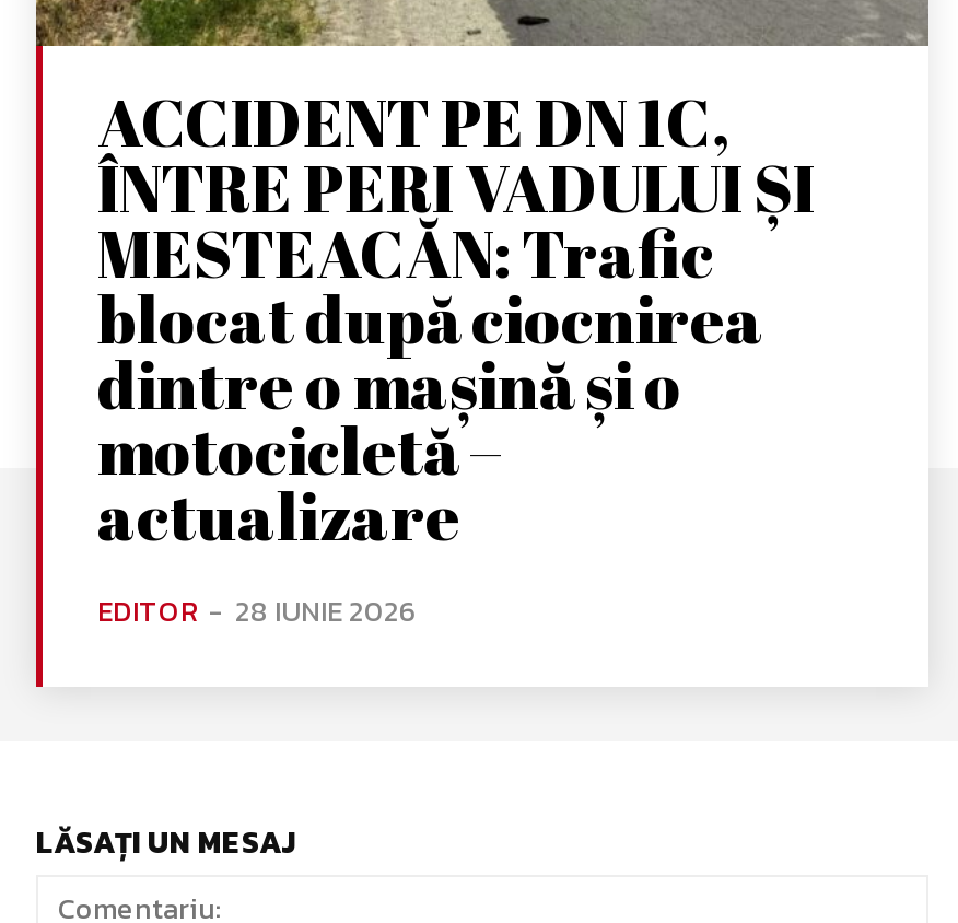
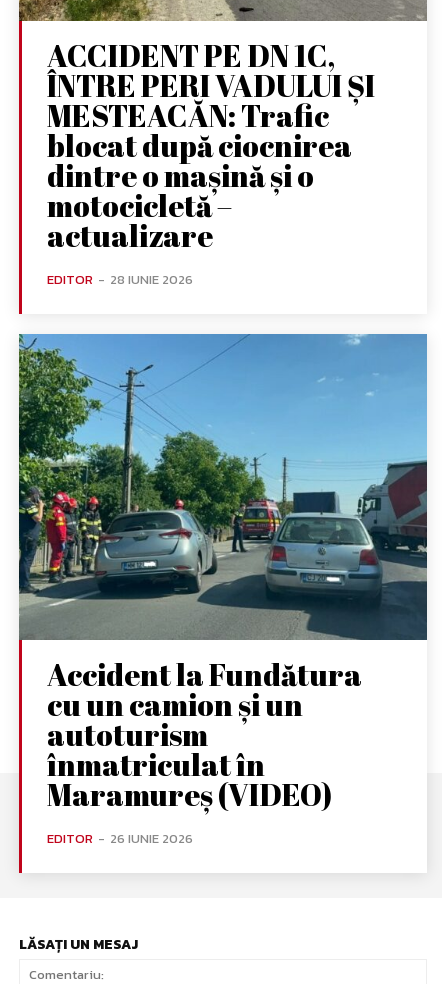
+ [image]
+ Accident la Fundătura
+ cu un camion și un
+ autoturism
+ înmatriculat în
+ Maramureș (VIDEO)
+ EDITOR - 26 IUNIE 2026
